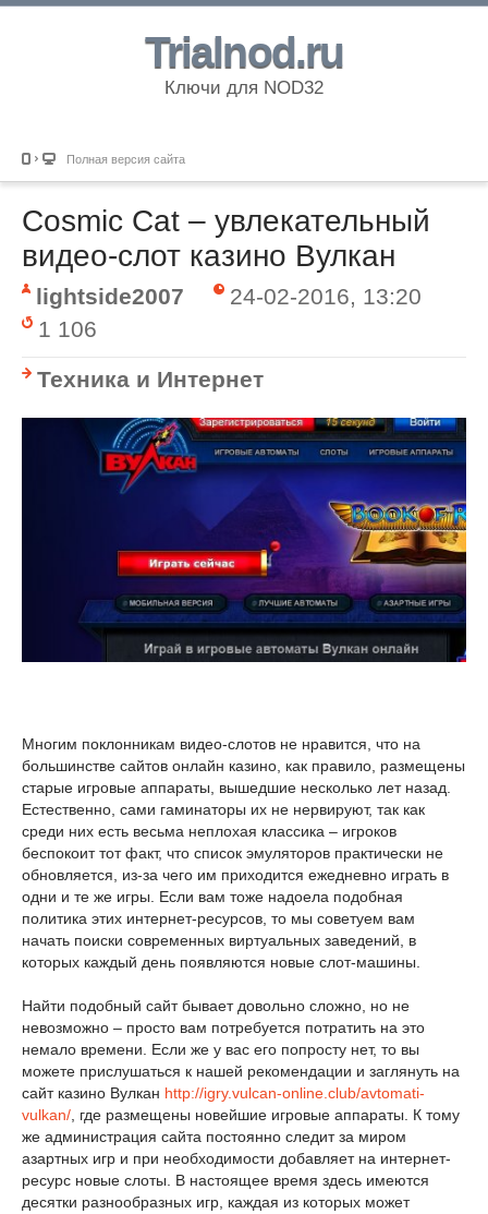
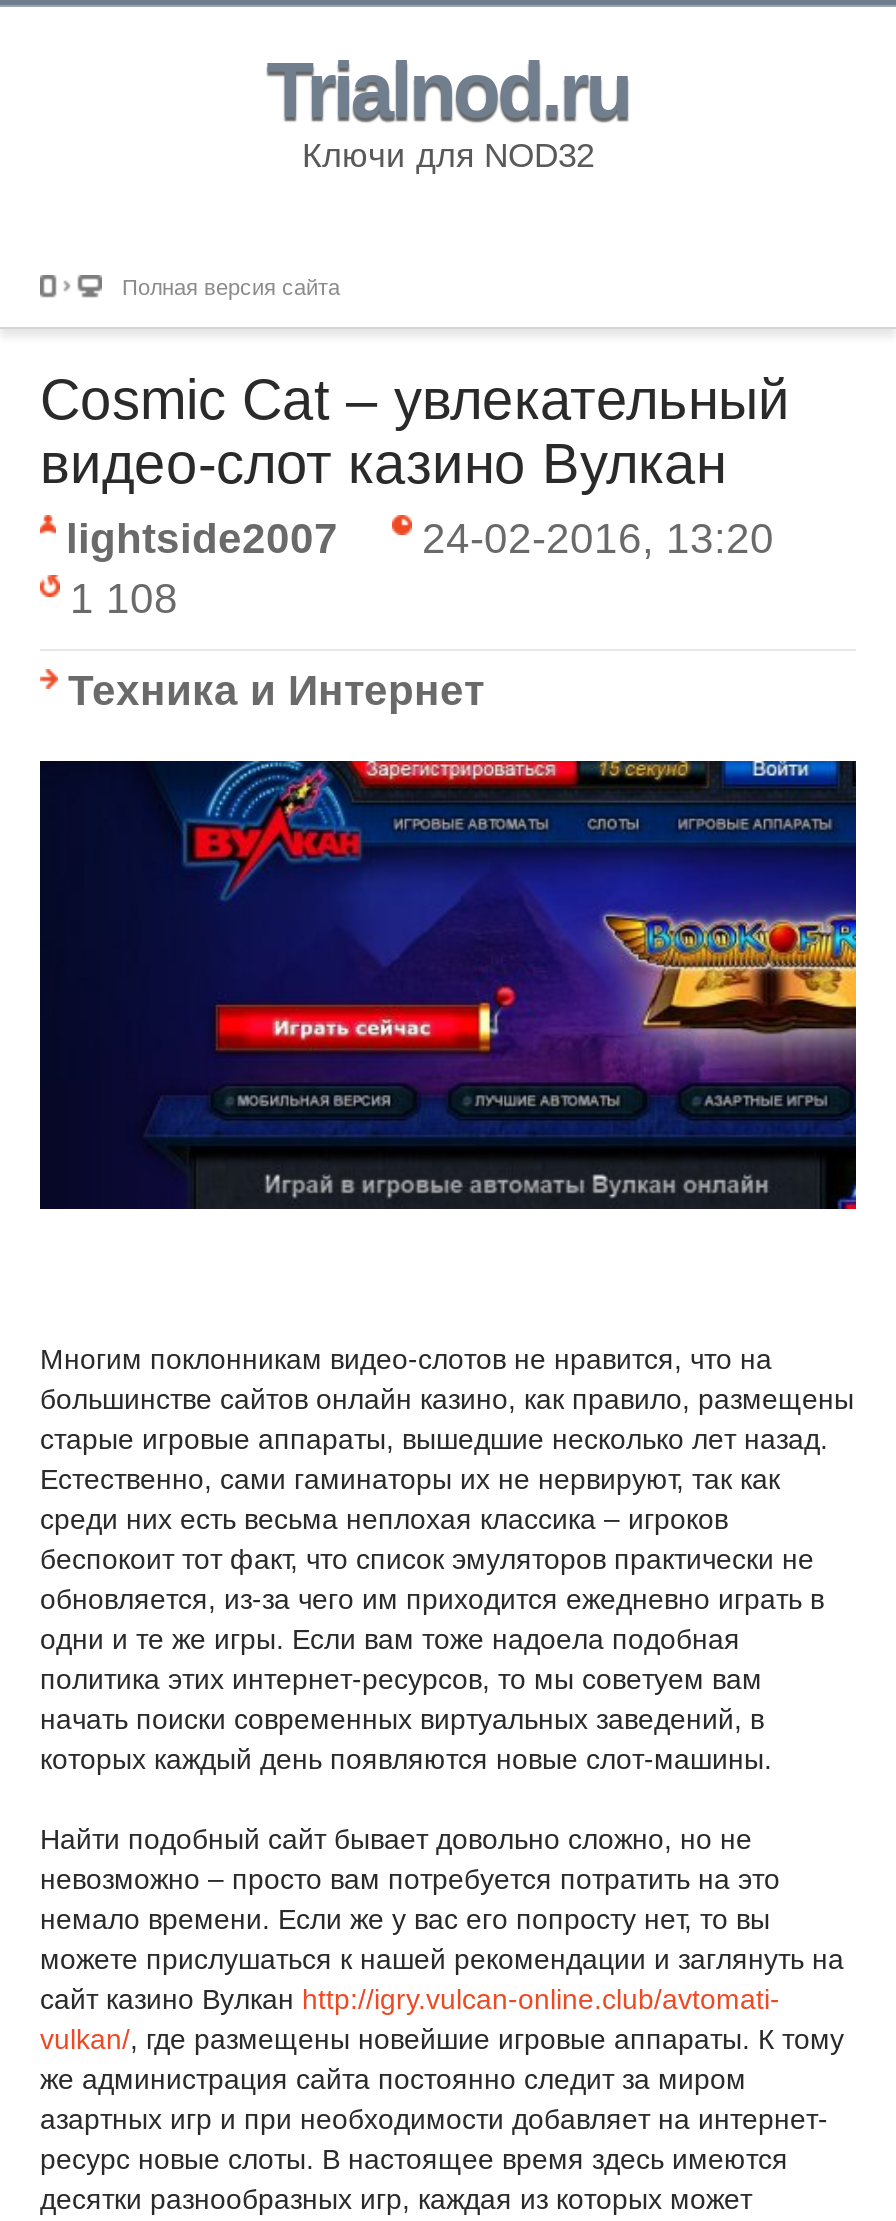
- 1 106
+ 1 108
